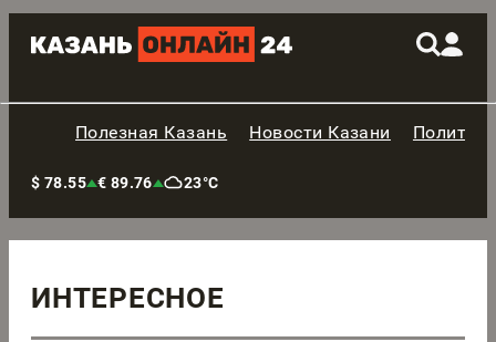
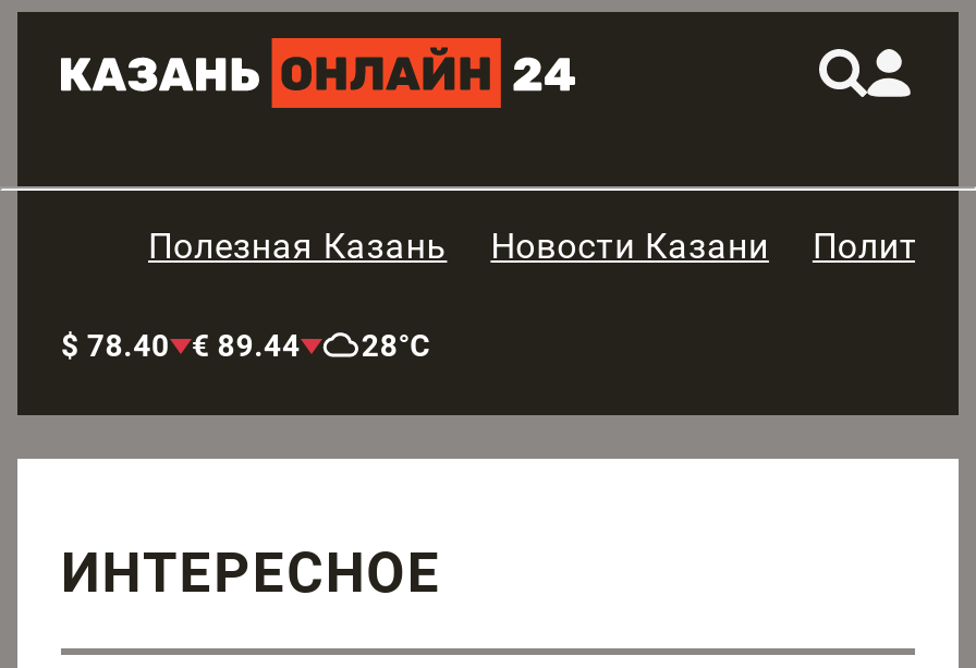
- $ 78.55
- € 89.76
- 23°C
+ $ 78.40
+ € 89.44
+ 28°C
